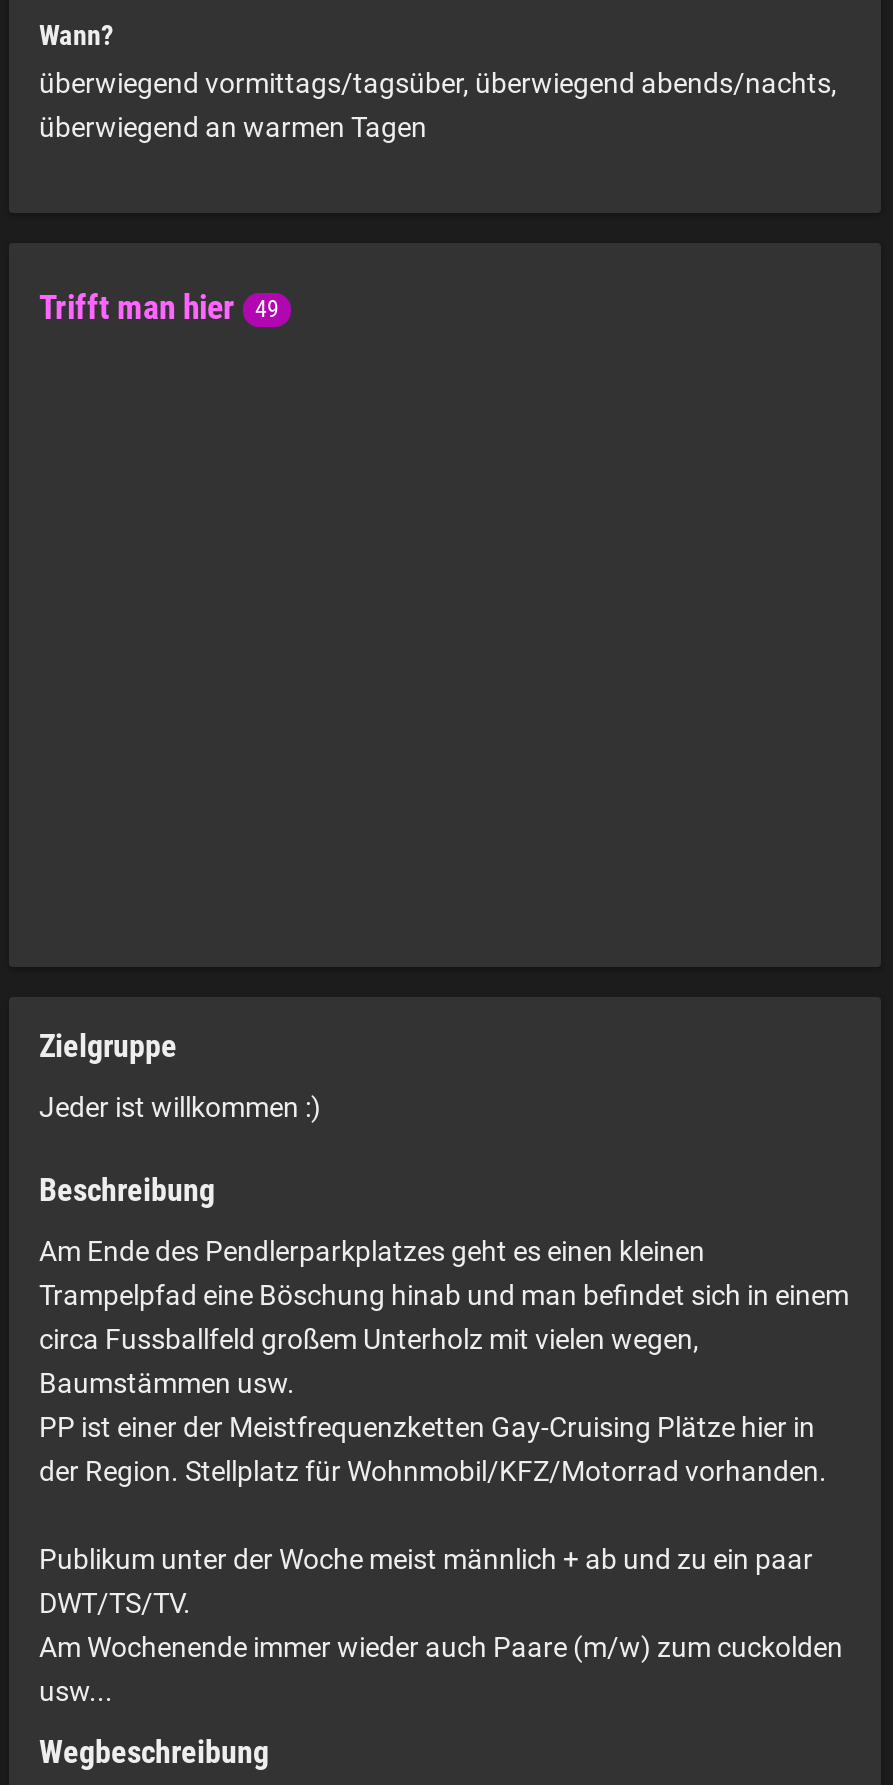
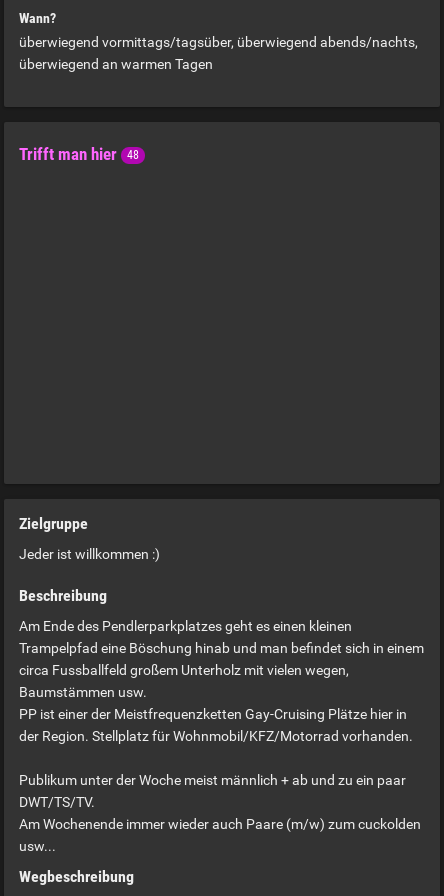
- Trifft man hier 49
+ Trifft man hier 48
